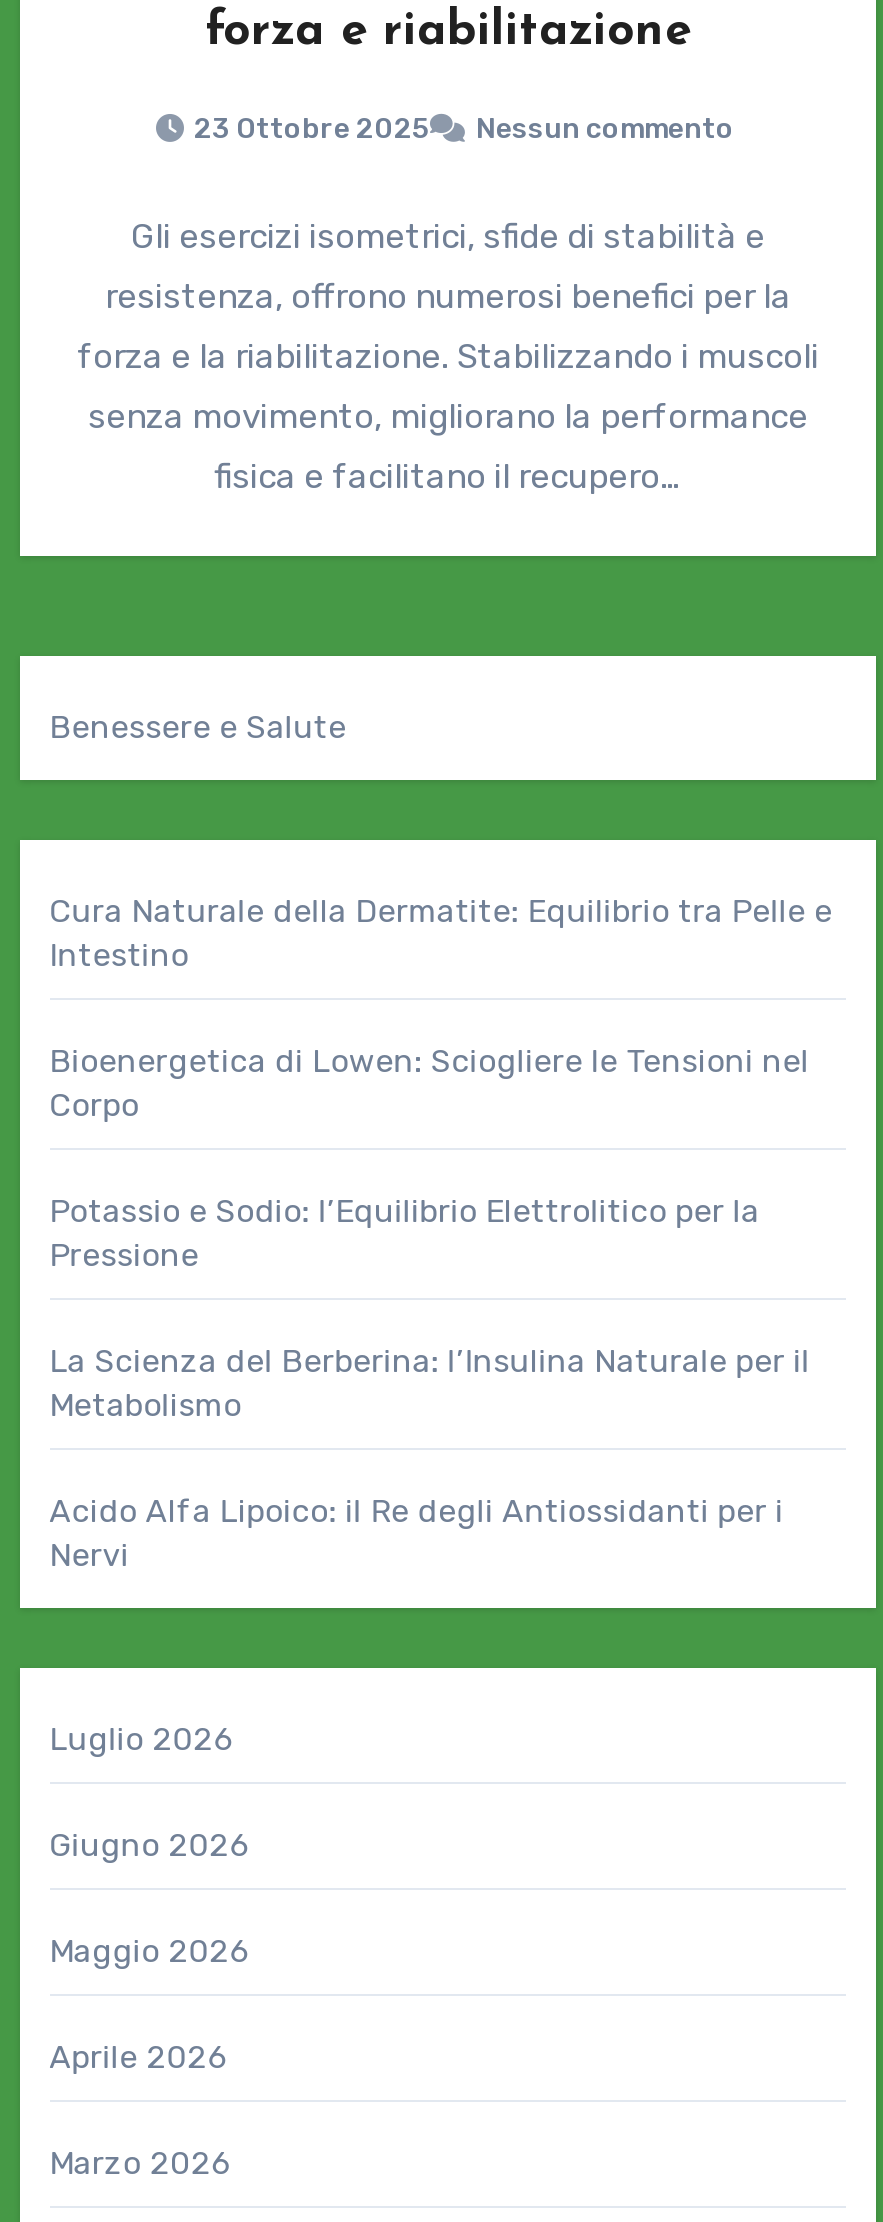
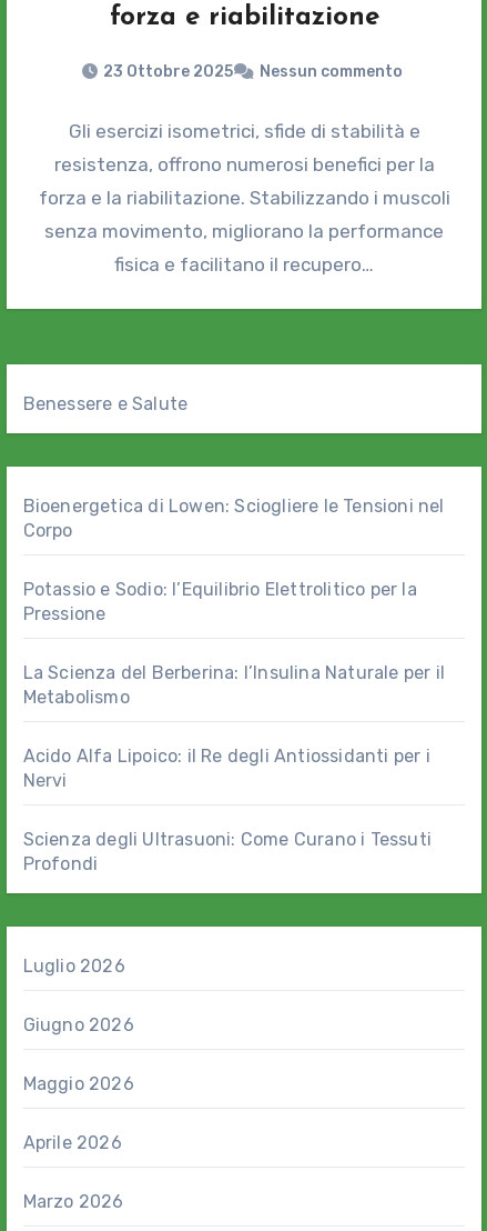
- Cura Naturale della Dermatite: Equilibrio tra Pelle e
- Intestino

moved up: Bioenergetica di Lowen: Sciogliere le Tensioni nel | Corpo | Potassio e Sodio: l’Equilibrio Elettrolitico per la | Pressione | La Scienza del Berberina: l’Insulina Naturale per il | Metabolismo | Acido Alfa Lipoico: il Re degli Antiossidanti per i | Nervi

+ Scienza degli Ultrasuoni: Come Curano i Tessuti
+ Profondi
